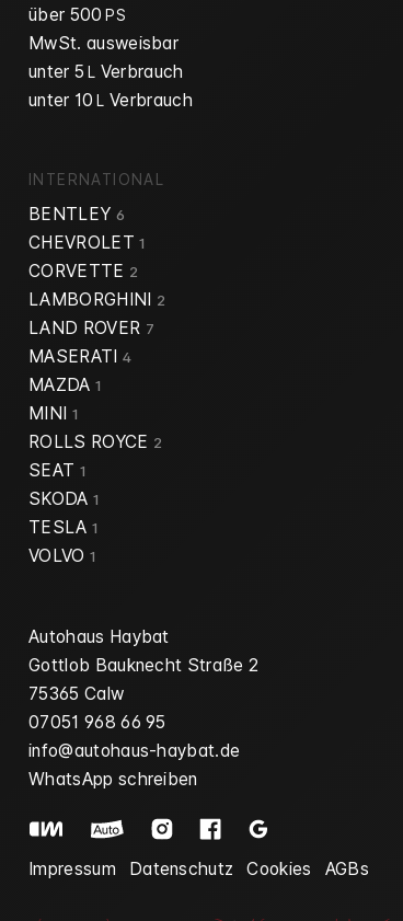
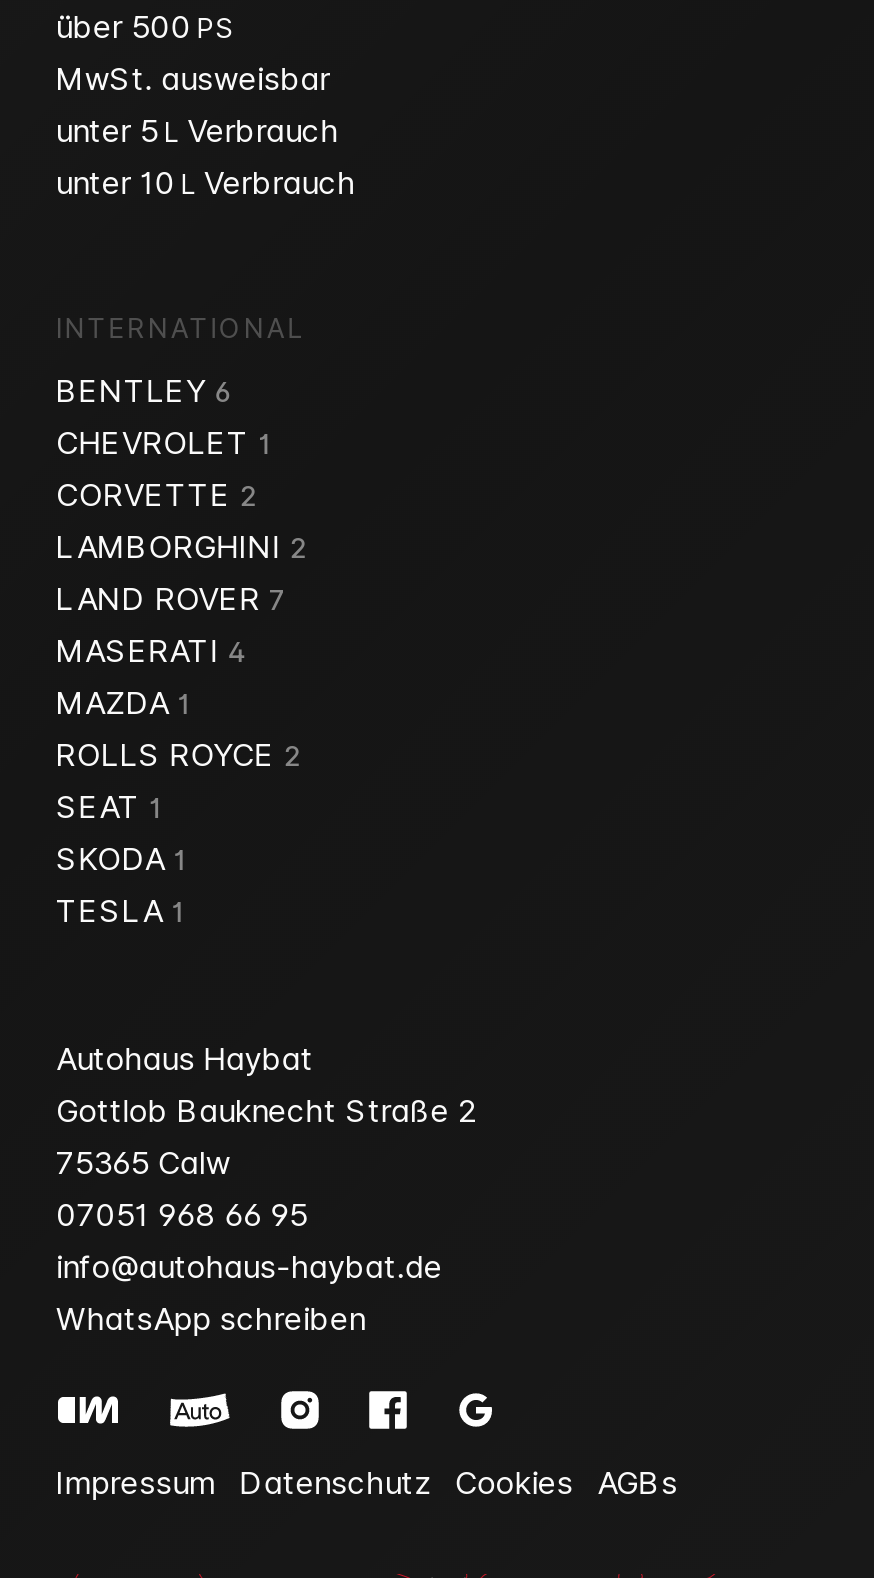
- MINI 1

- VOLVO 1
